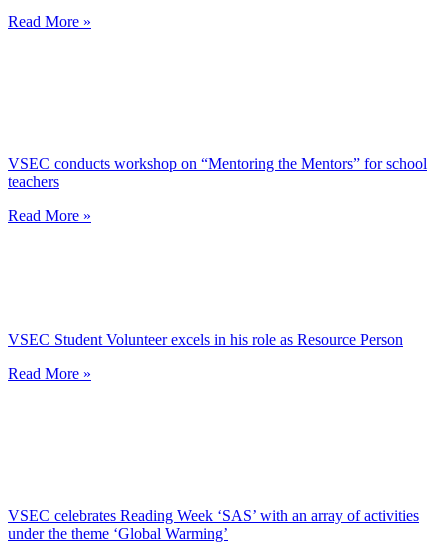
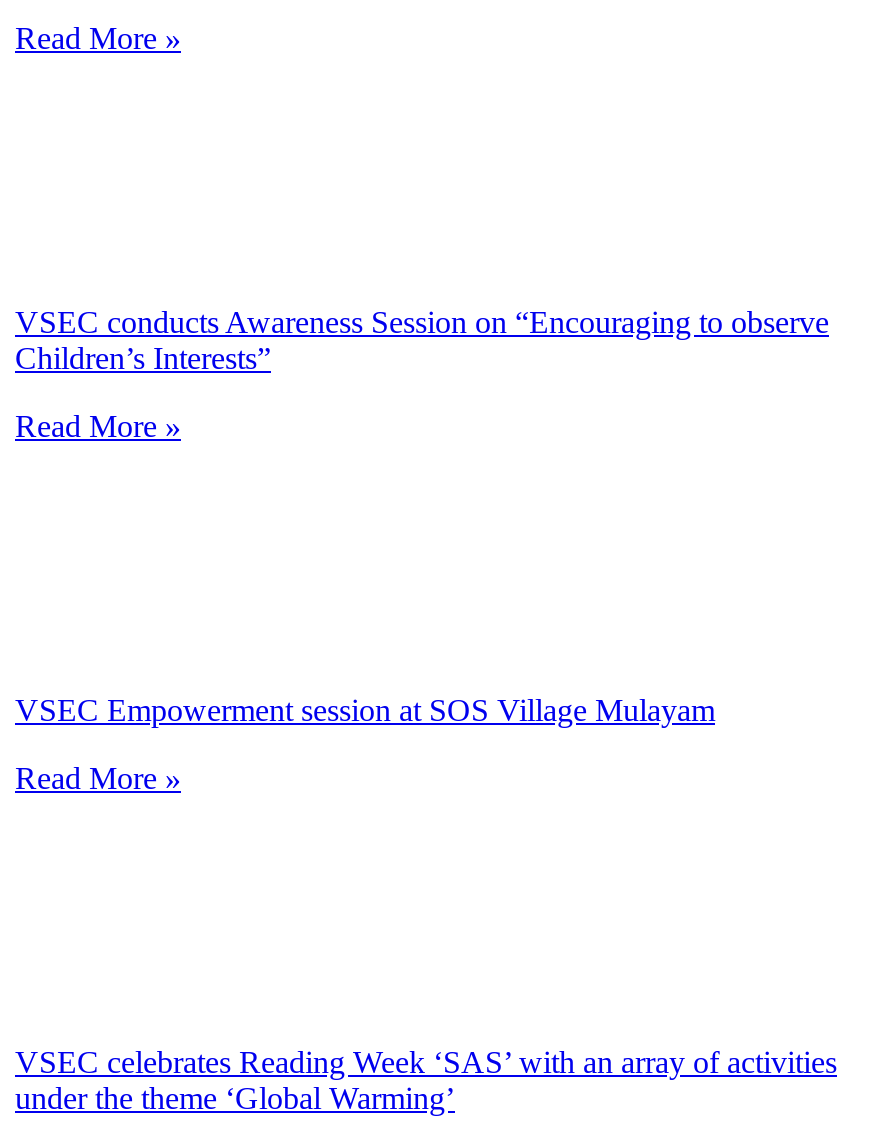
- VSEC conducts workshop on “Mentoring the Mentors” for school
- teachers
+ VSEC conducts Awareness Session on “Encouraging to observe
+ Children’s Interests”

- VSEC Student Volunteer excels in his role as Resource Person
+ VSEC Empowerment session at SOS Village Mulayam
